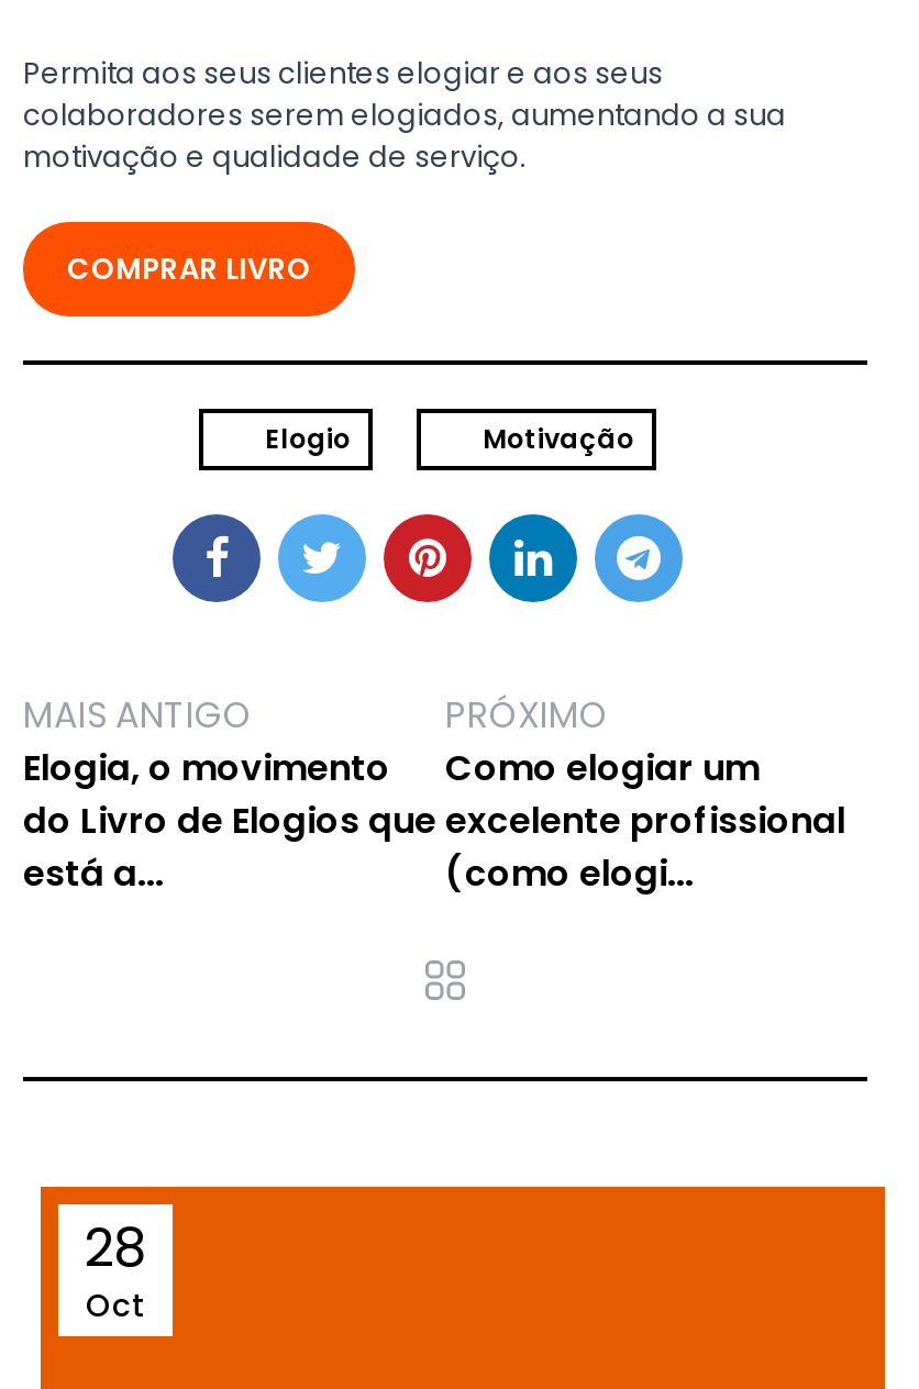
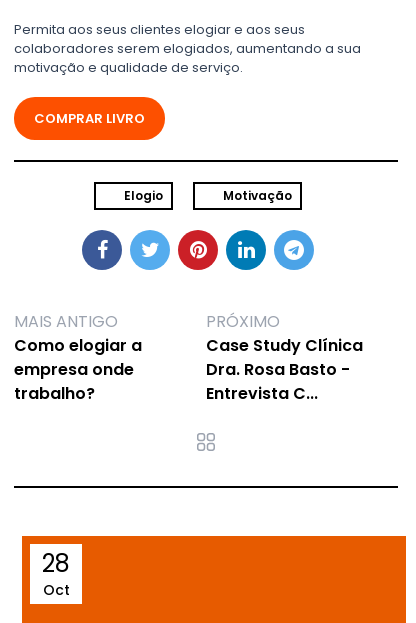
- Elogia, o movimento
- do Livro de Elogios que
- está a...
+ Como elogiar a
+ empresa onde
+ trabalho?

- Como elogiar um
- excelente profissional
- (como elogi...
+ Case Study Clínica
+ Dra. Rosa Basto -
+ Entrevista C...
